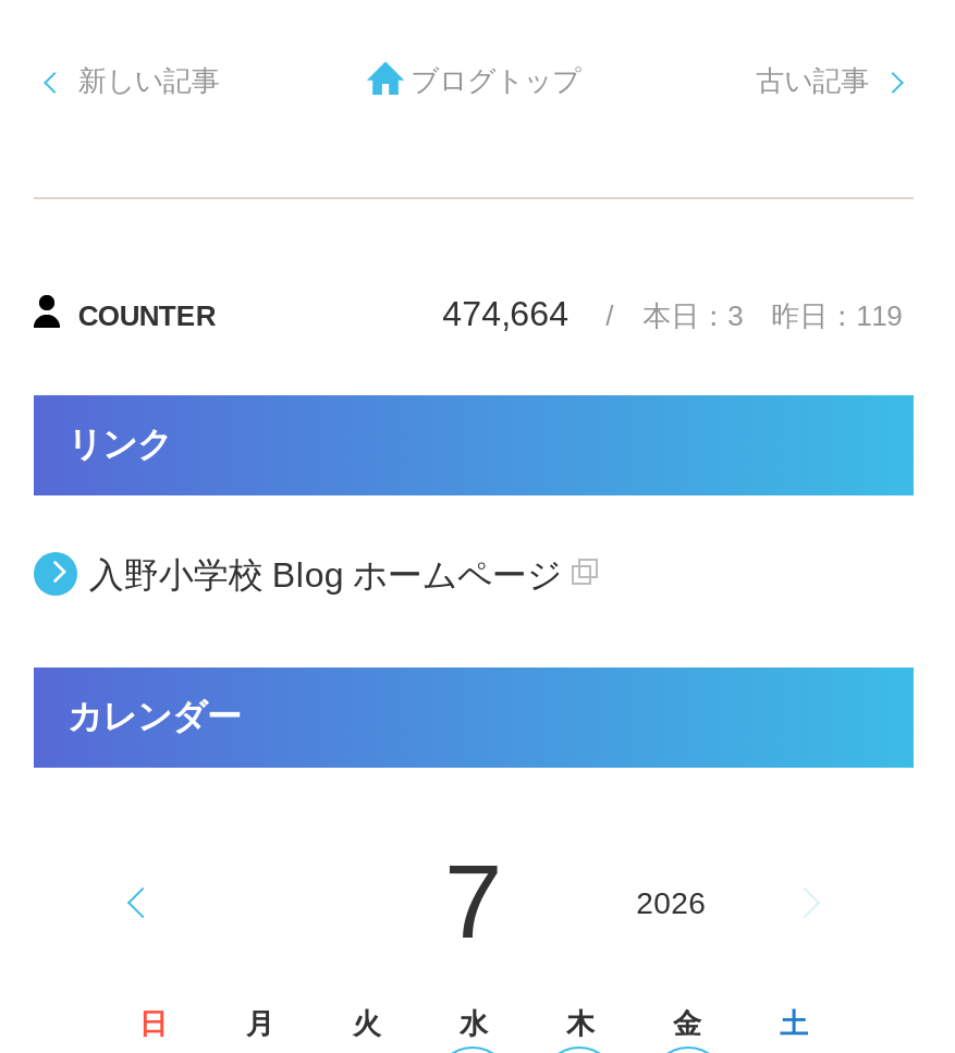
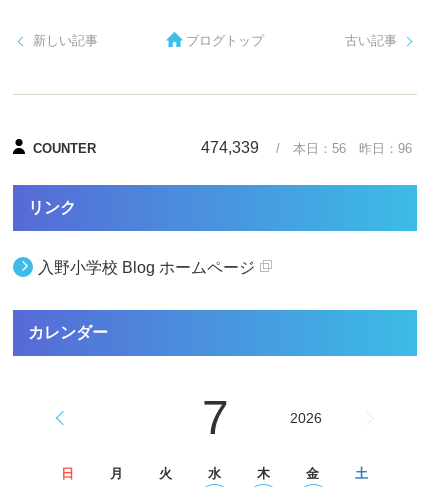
- 474,664 / 本日：3昨日：119
+ 474,339 / 本日：56昨日：96
